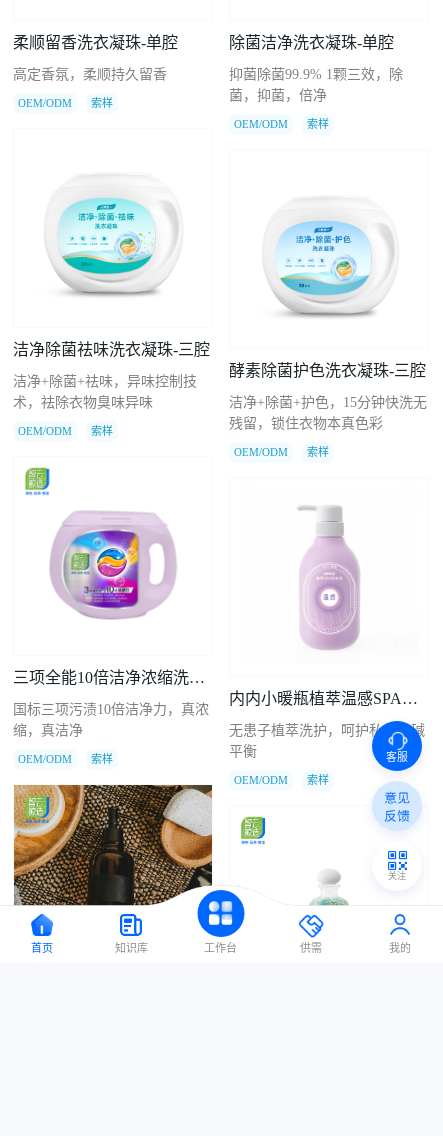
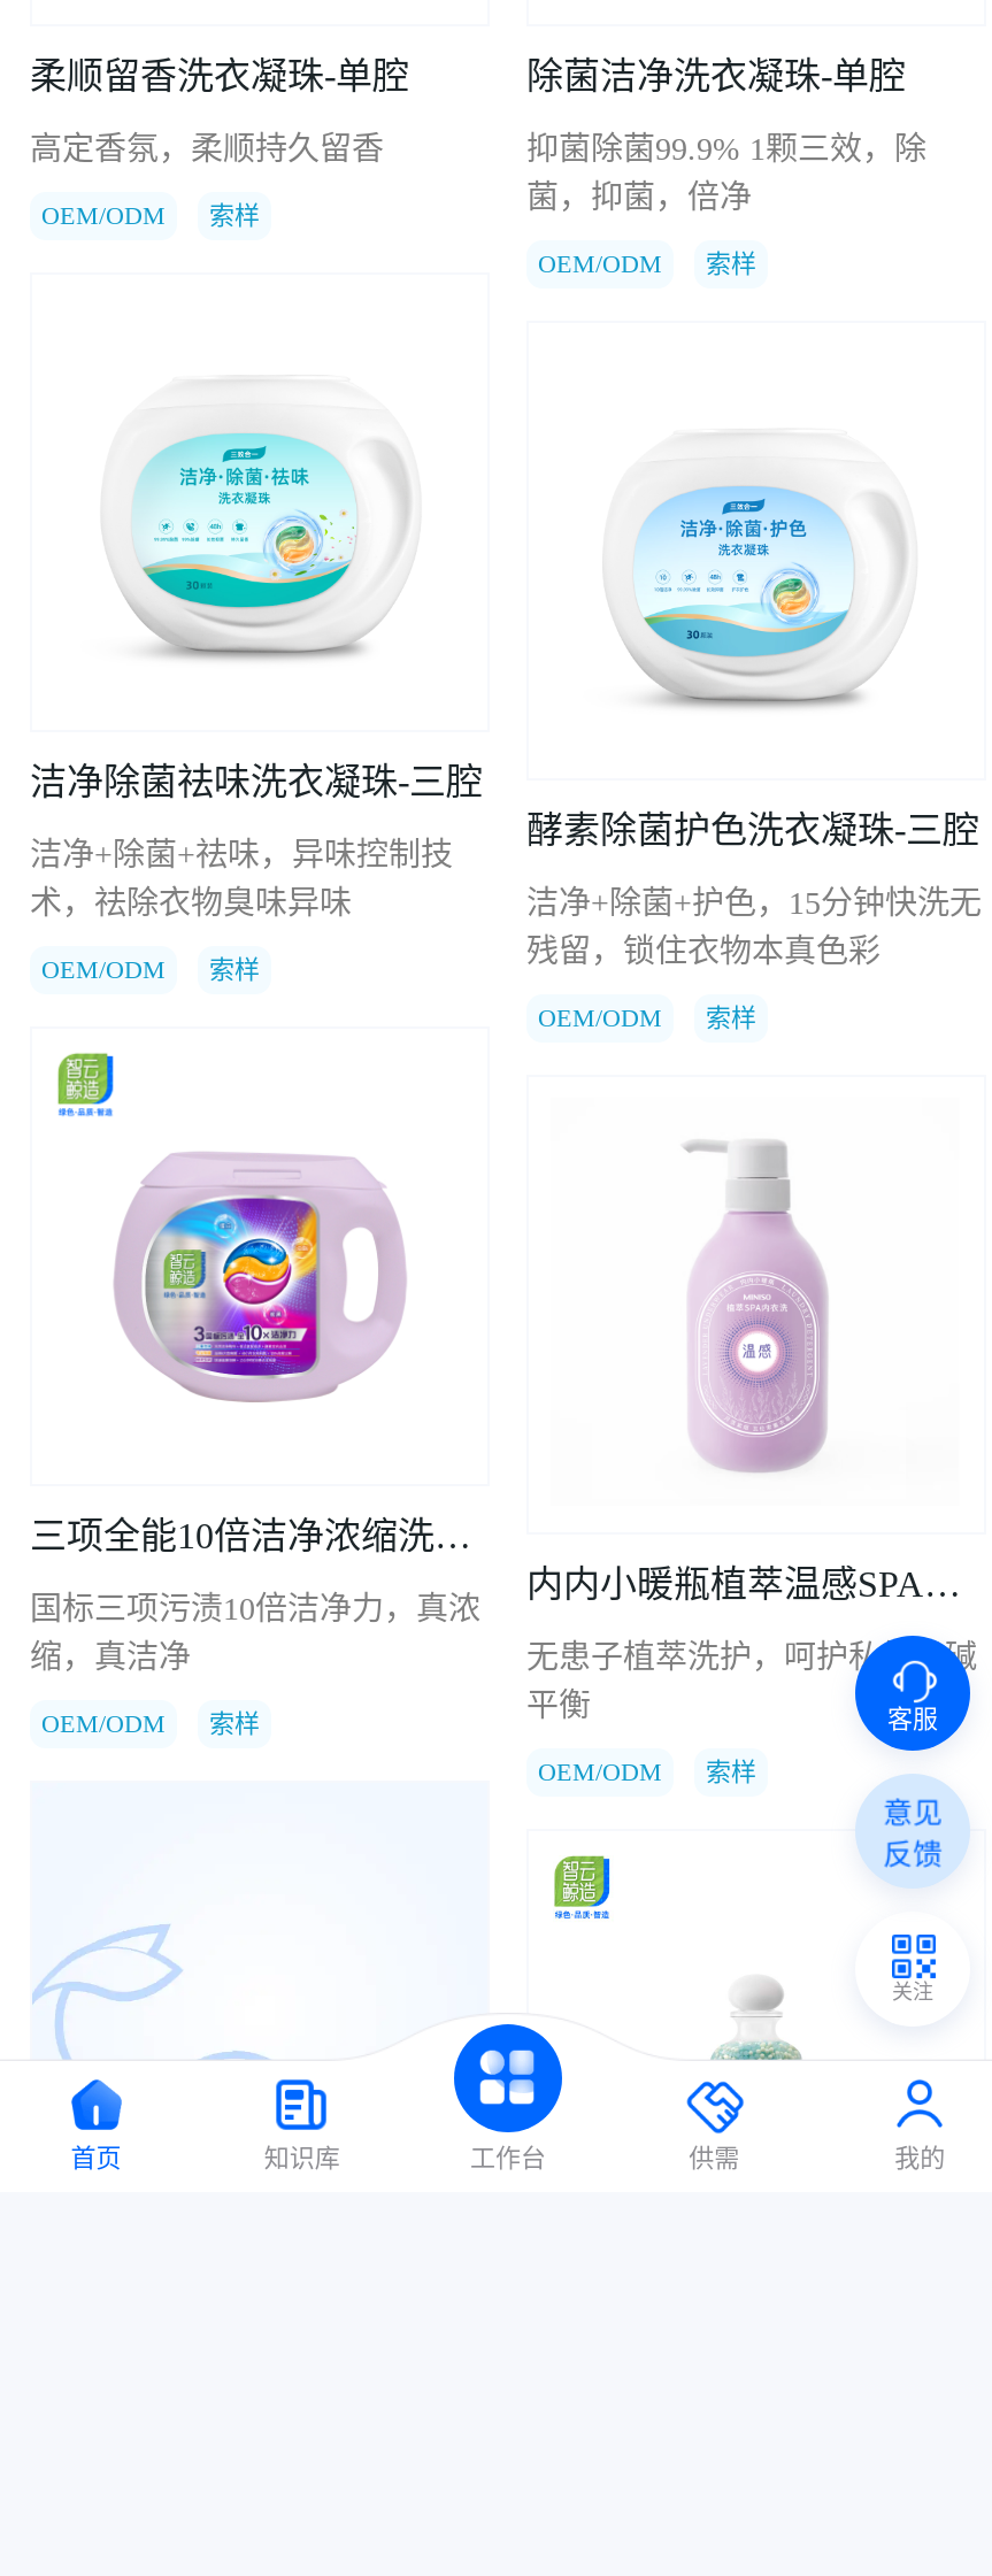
- [image]
